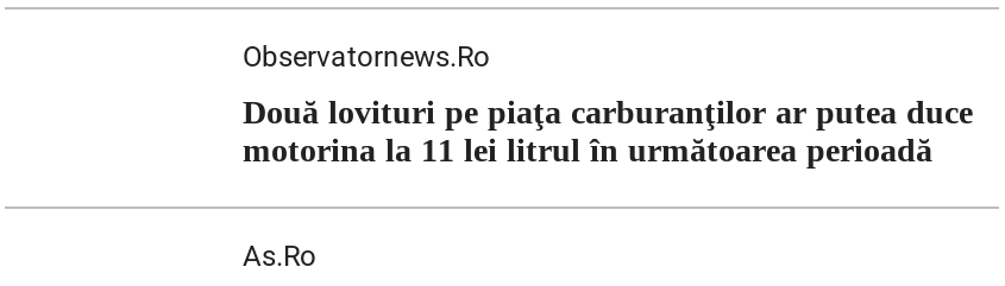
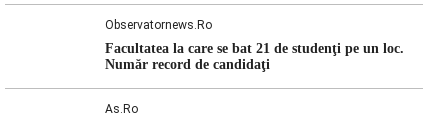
- Două lovituri pe piaţa carburanţilor ar putea duce
- motorina la 11 lei litrul în următoarea perioadă
+ Facultatea la care se bat 21 de studenţi pe un loc.
+ Număr record de candidaţi
